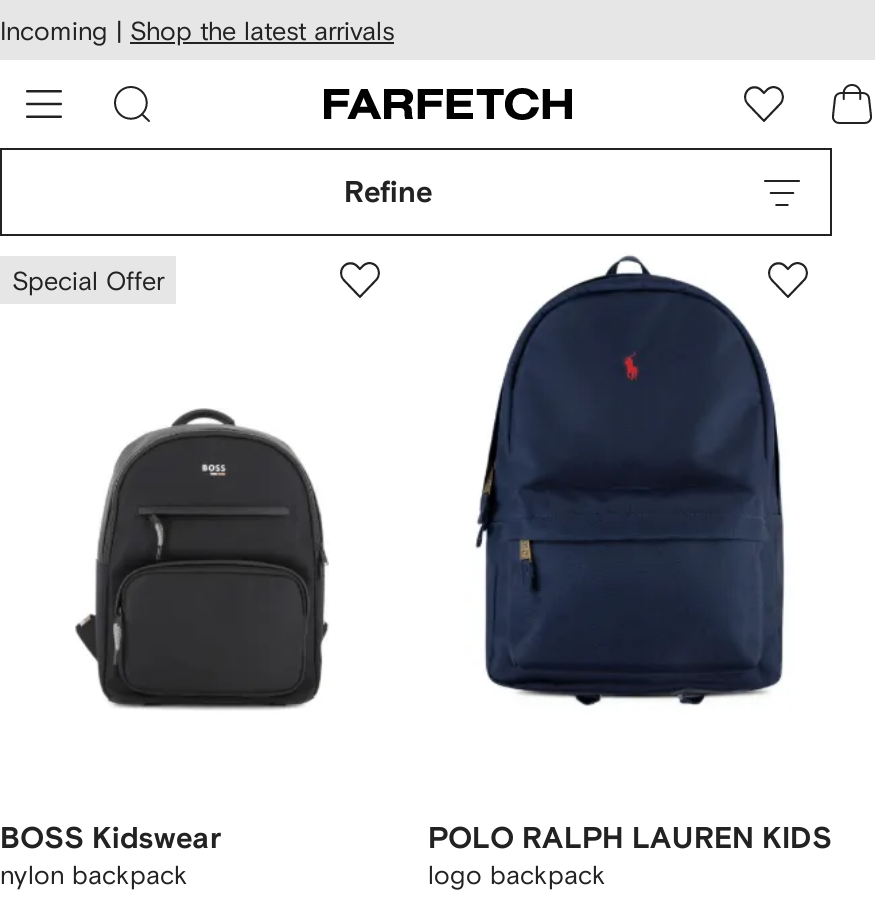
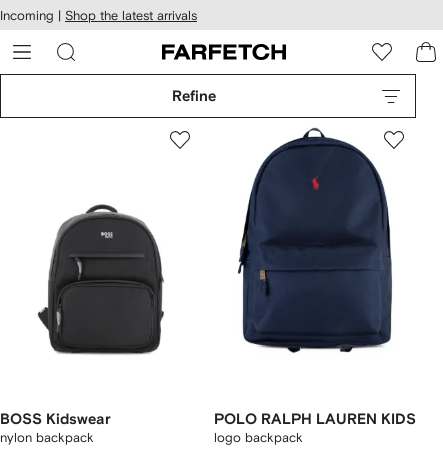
- Special Offer
